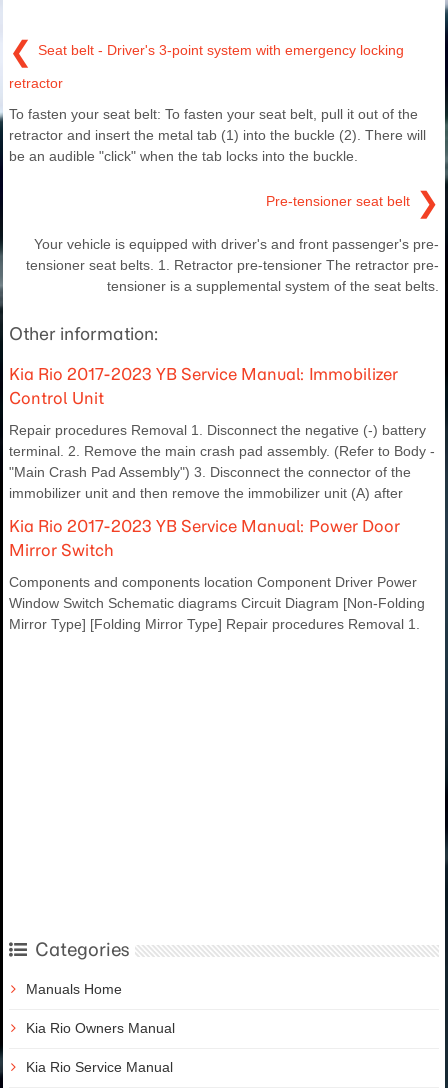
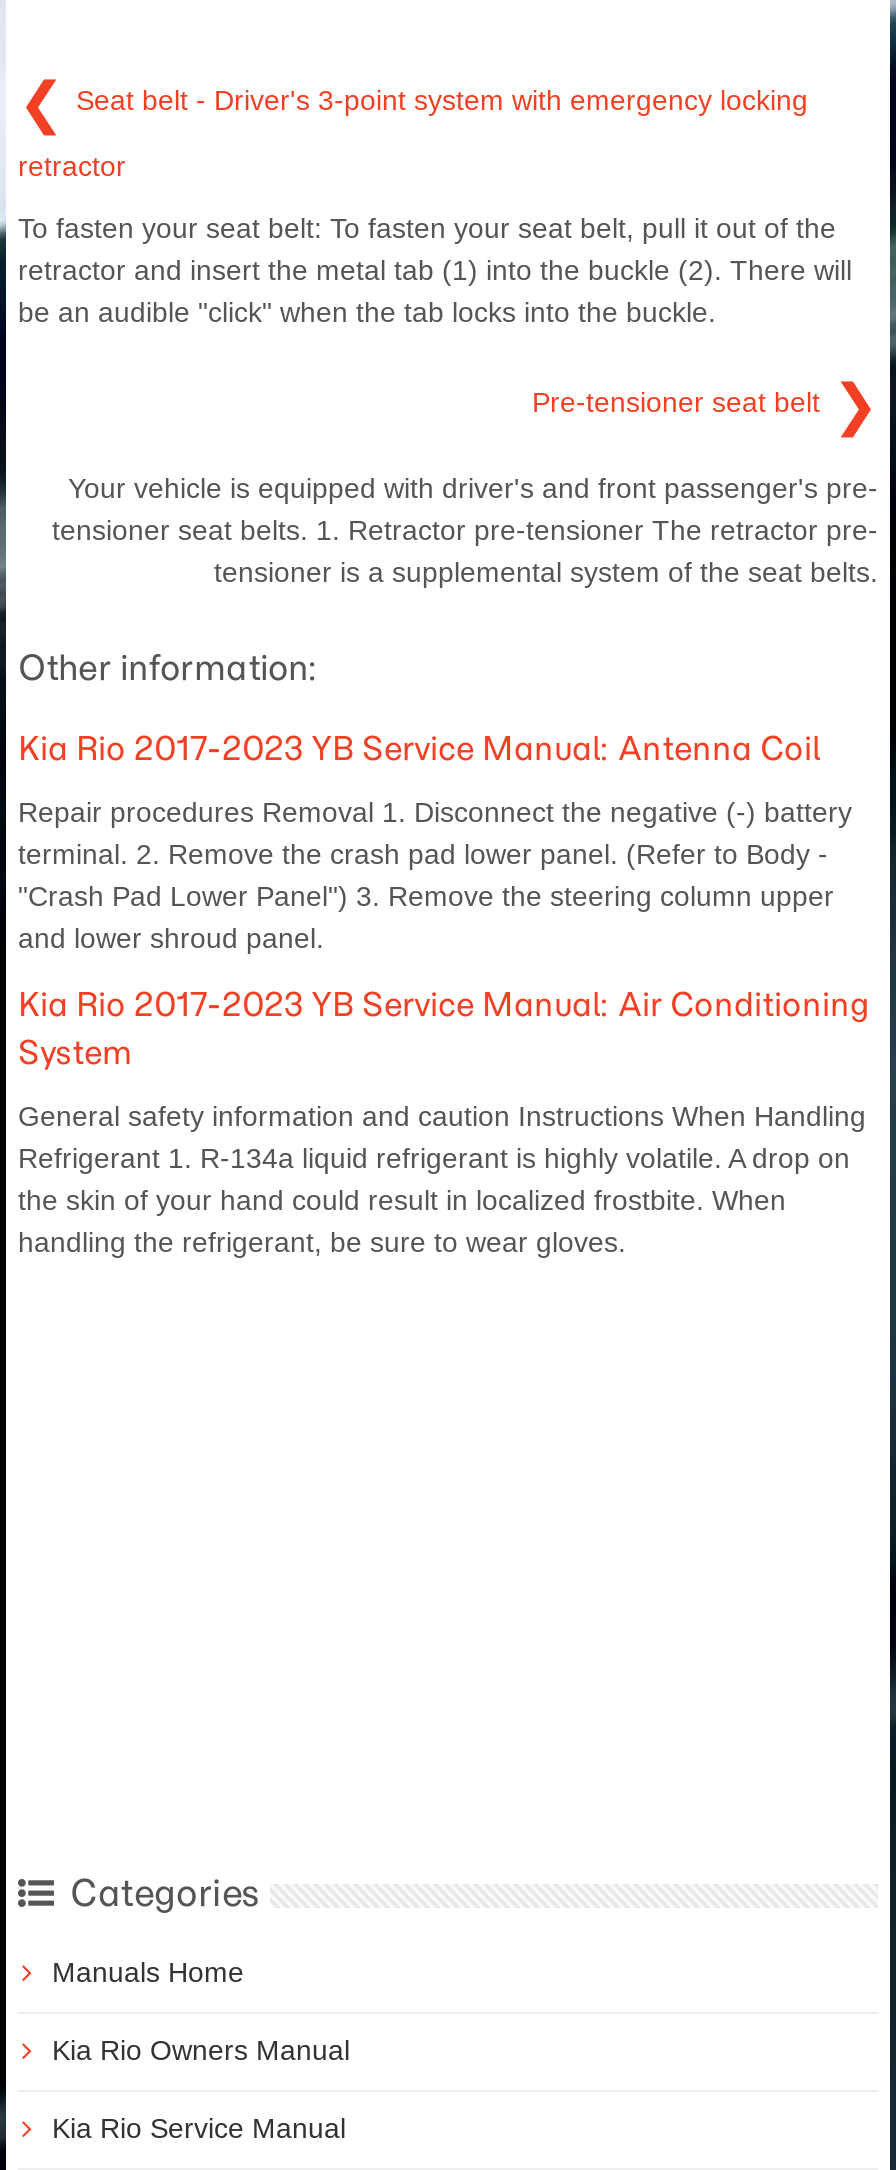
- Kia Rio 2017-2023 YB Service Manual: Immobilizer
- Control Unit
+ Kia Rio 2017-2023 YB Service Manual: Antenna Coil

moved up: Repair procedures Removal 1. Disconnect the negative (-) battery

- terminal. 2. Remove the main crash pad assembly. (Refer to Body -
- "Main Crash Pad Assembly") 3. Disconnect the connector of the
- immobilizer unit and then remove the immobilizer unit (A) after
+ terminal. 2. Remove the crash pad lower panel. (Refer to Body -
+ "Crash Pad Lower Panel") 3. Remove the steering column upper
+ and lower shroud panel.

- Kia Rio 2017-2023 YB Service Manual: Power Door
- Mirror Switch
+ Kia Rio 2017-2023 YB Service Manual: Air Conditioning
+ System

- Components and components location Component Driver Power
- Window Switch Schematic diagrams Circuit Diagram [Non-Folding
- Mirror Type] [Folding Mirror Type] Repair procedures Removal 1.
+ General safety information and caution Instructions When Handling
+ Refrigerant 1. R-134a liquid refrigerant is highly volatile. A drop on
+ the skin of your hand could result in localized frostbite. When
+ handling the refrigerant, be sure to wear gloves.
